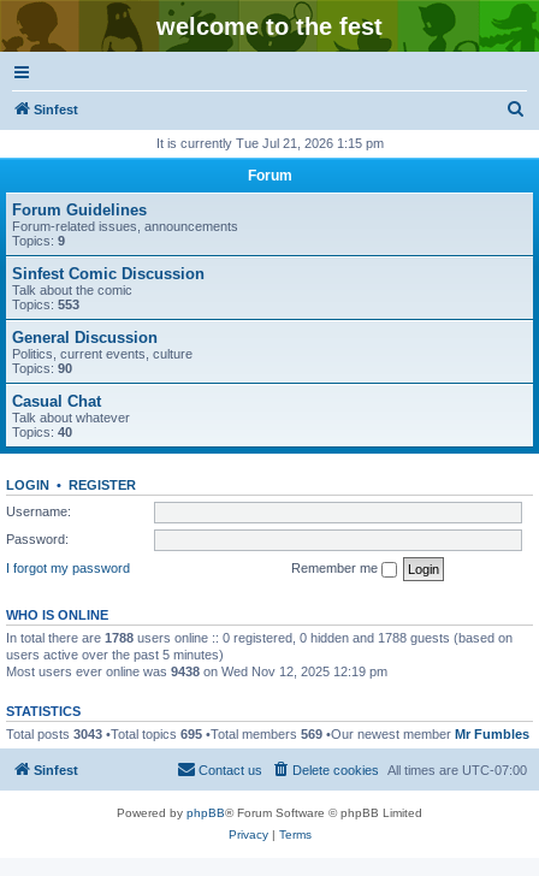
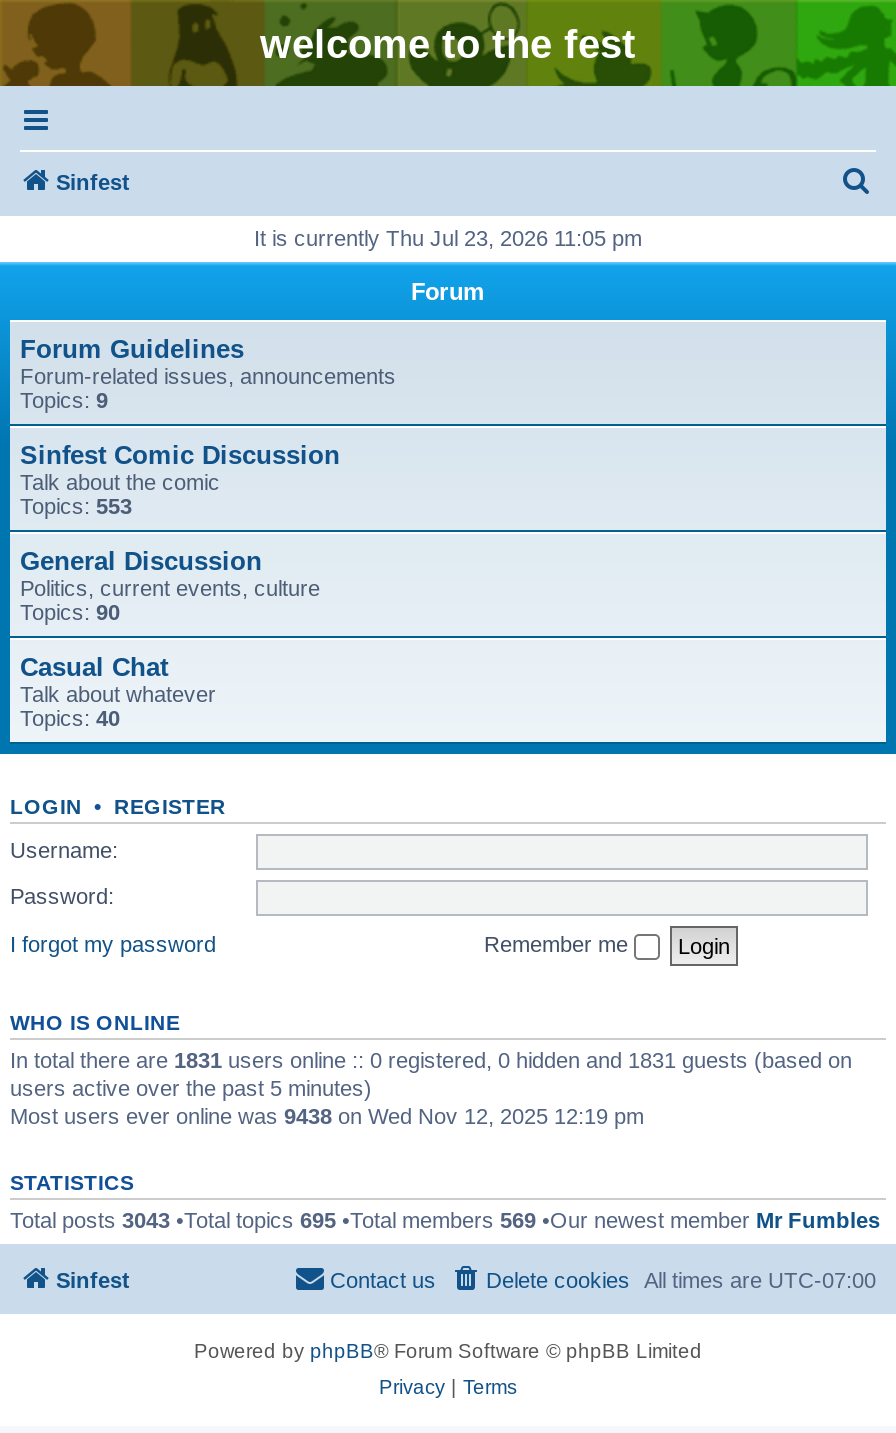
- It is currently Tue Jul 21, 2026 1:15 pm
+ It is currently Thu Jul 23, 2026 11:05 pm

- In total there are 1788 users online :: 0 registered, 0 hidden and 1788 guests (based on
+ In total there are 1831 users online :: 0 registered, 0 hidden and 1831 guests (based on
